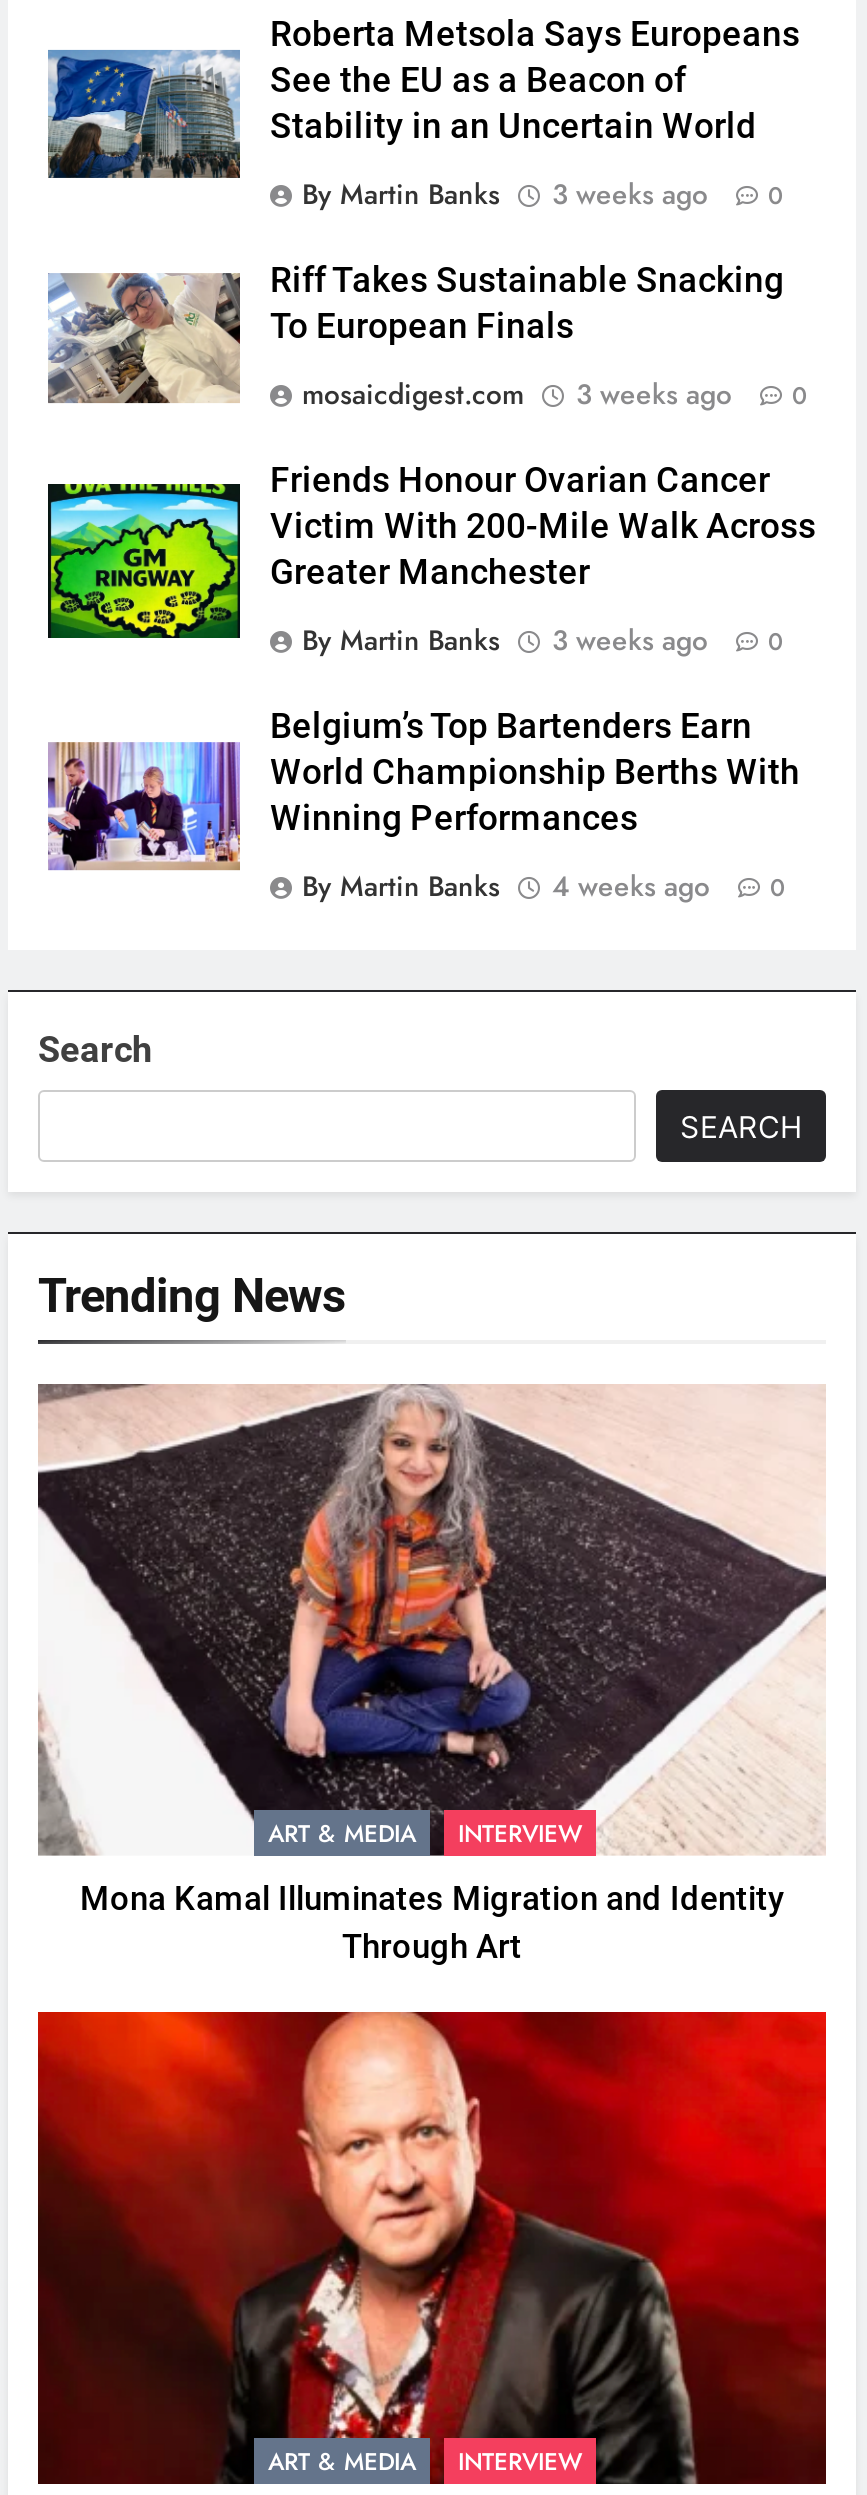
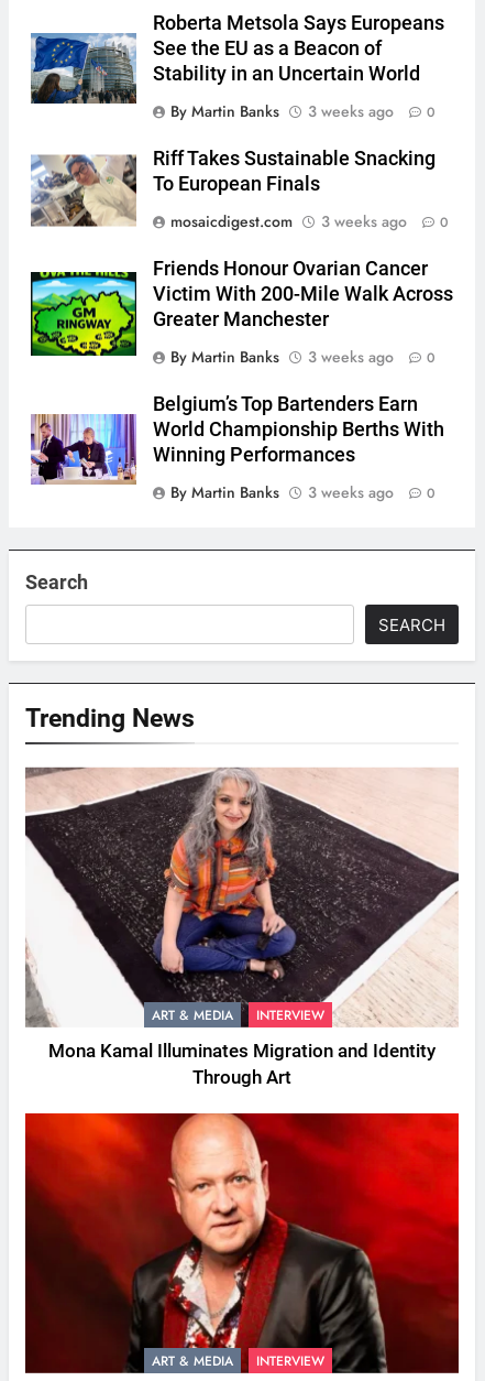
- By Martin Banks 4 weeks ago 0
+ By Martin Banks 3 weeks ago 0
